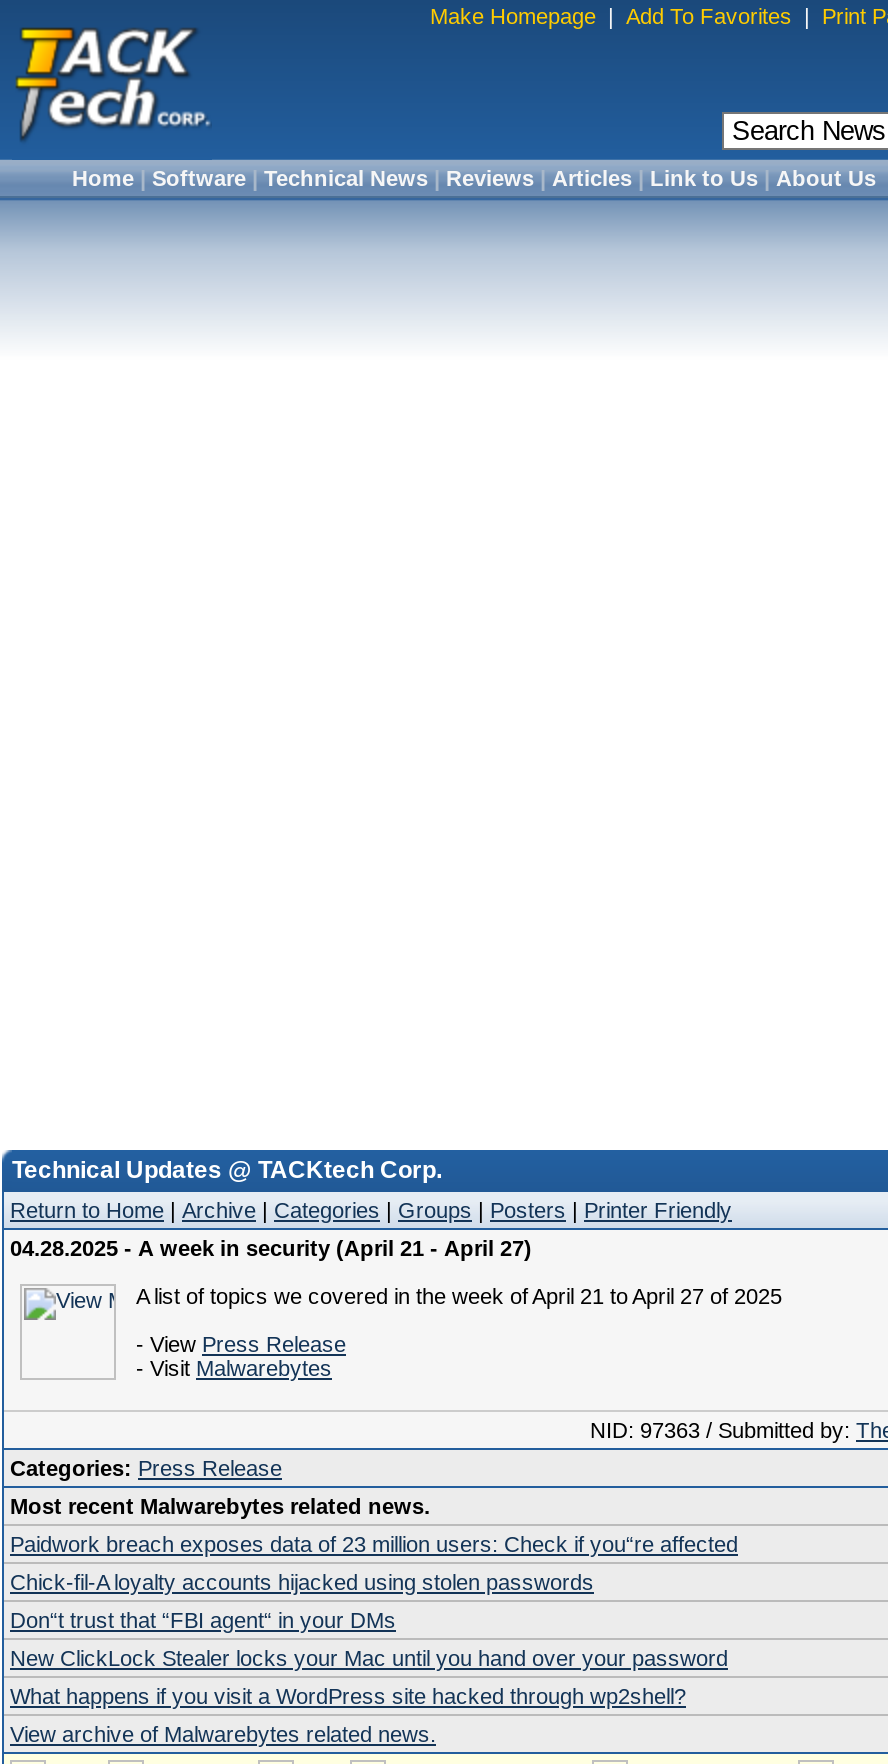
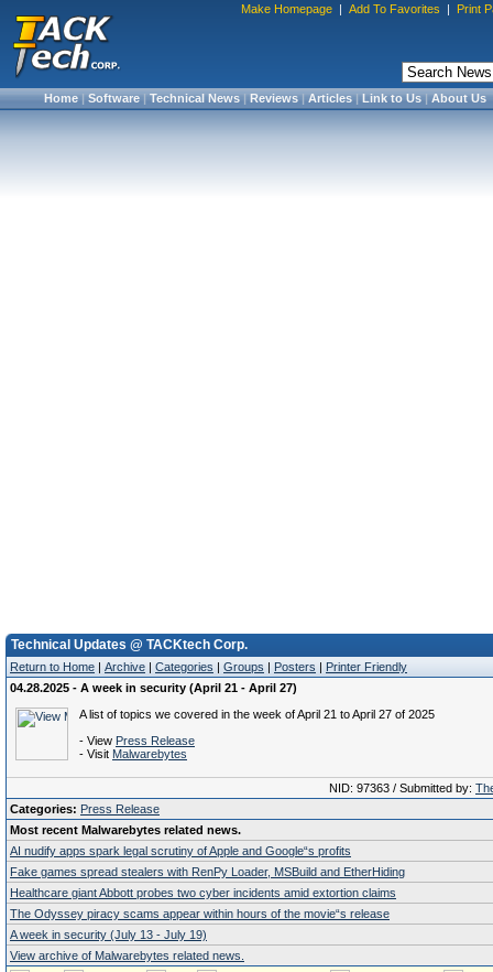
- Paidwork breach exposes data of 23 million users: Check if you“re affected
+ AI nudify apps spark legal scrutiny of Apple and Google“s profits

- Chick-fil-A loyalty accounts hijacked using stolen passwords
+ Fake games spread stealers with RenPy Loader, MSBuild and EtherHiding

- Don“t trust that “FBI agent“ in your DMs
+ Healthcare giant Abbott probes two cyber incidents amid extortion claims

- New ClickLock Stealer locks your Mac until you hand over your password
+ The Odyssey piracy scams appear within hours of the movie“s release

- What happens if you visit a WordPress site hacked through wp2shell?
+ A week in security (July 13 - July 19)
